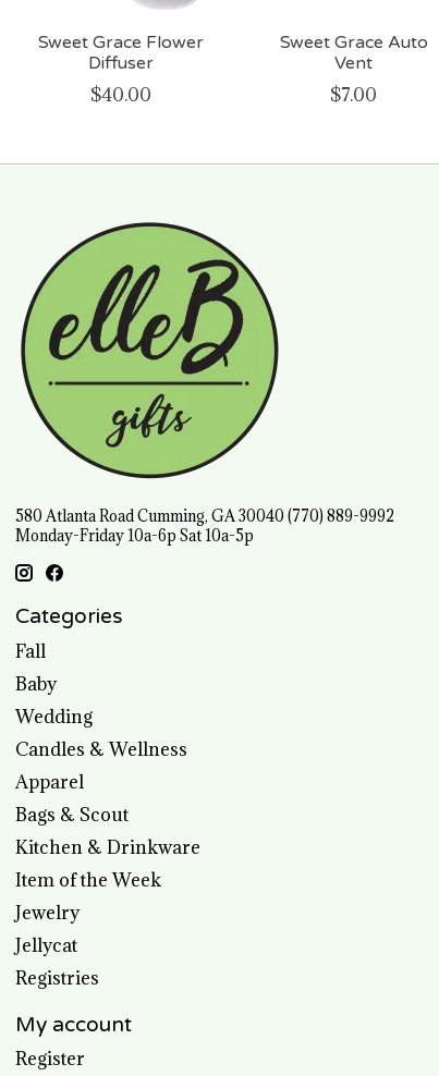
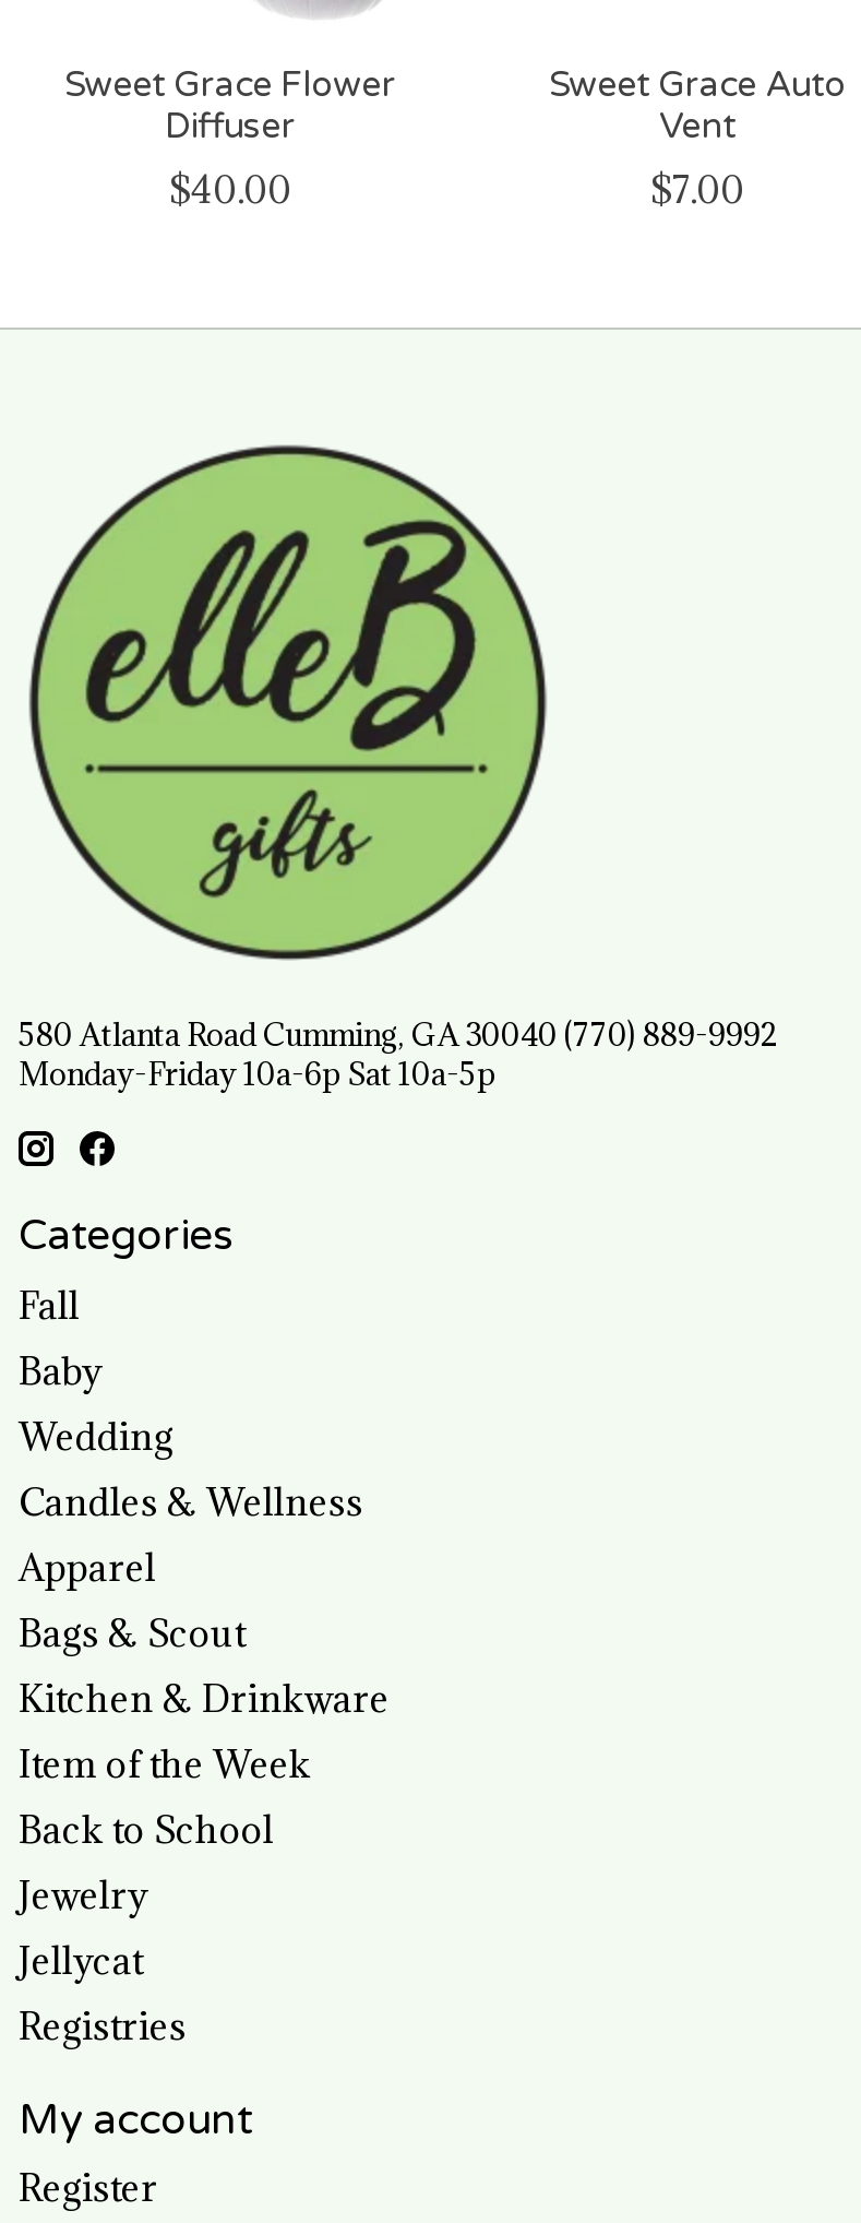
+ Back to School
